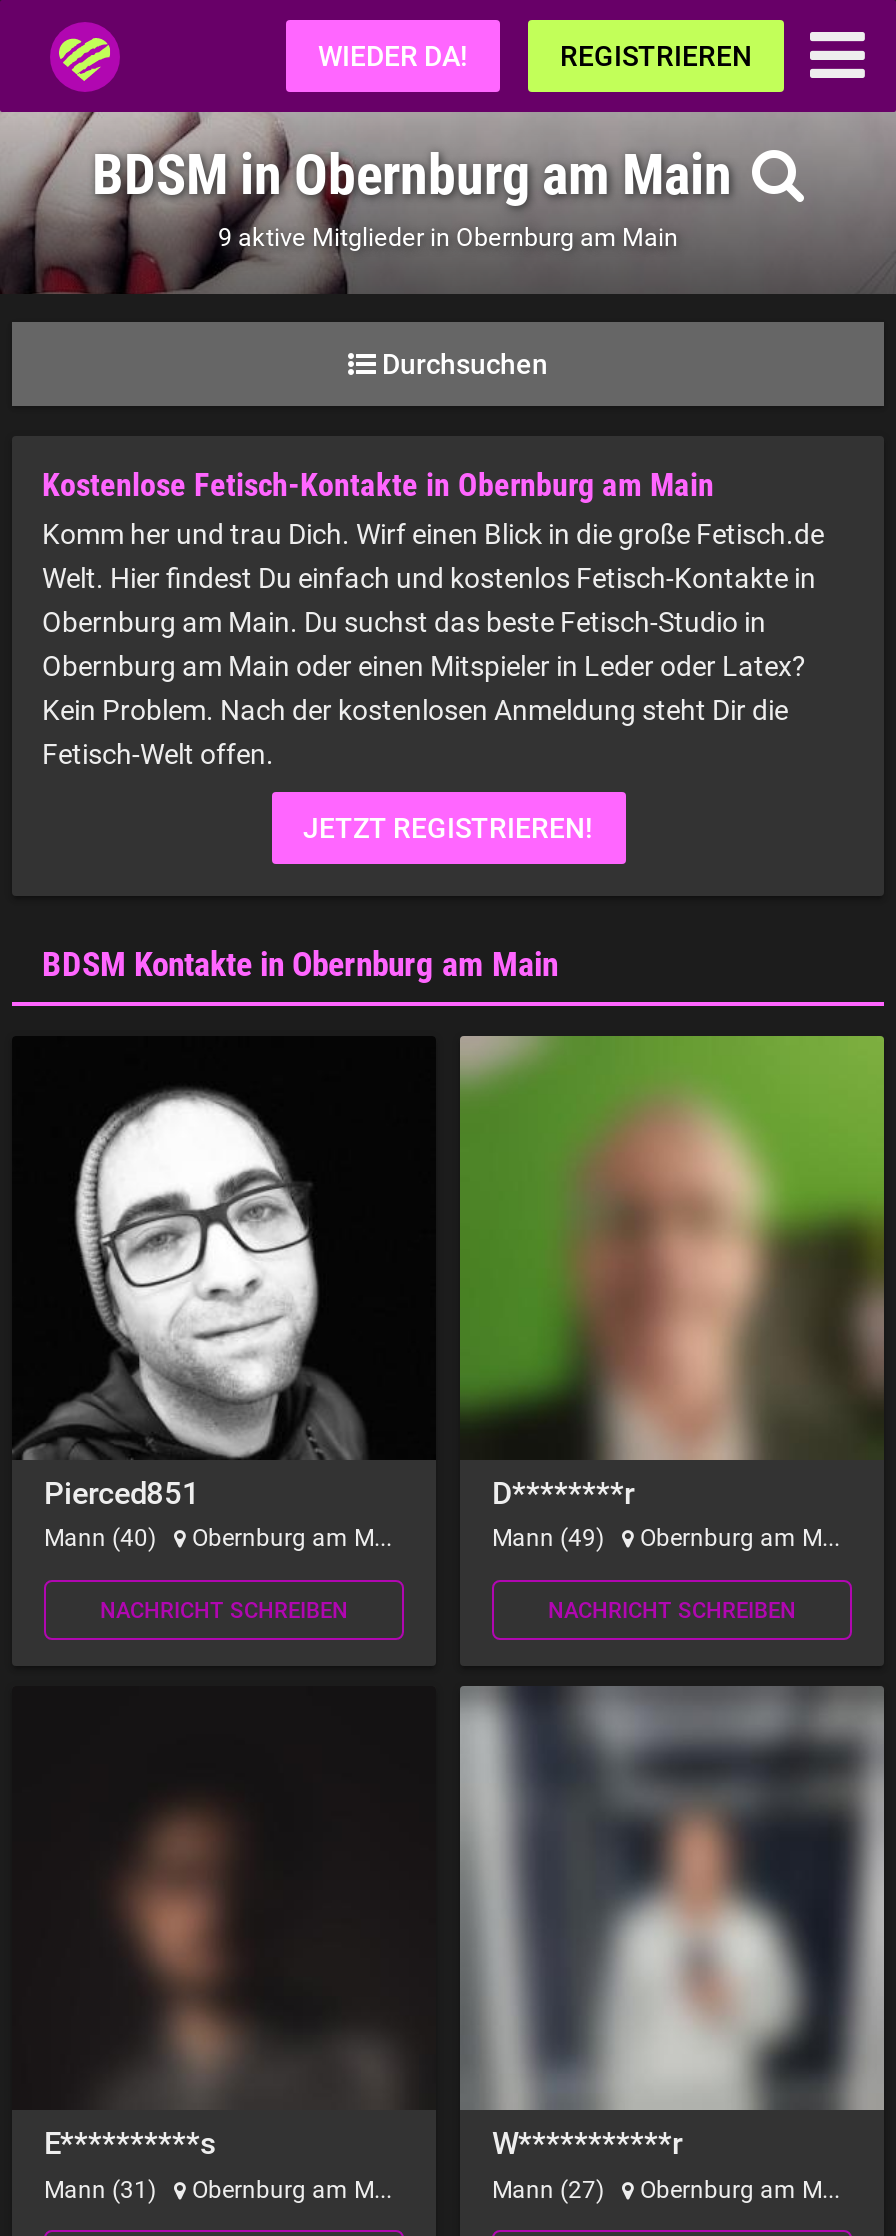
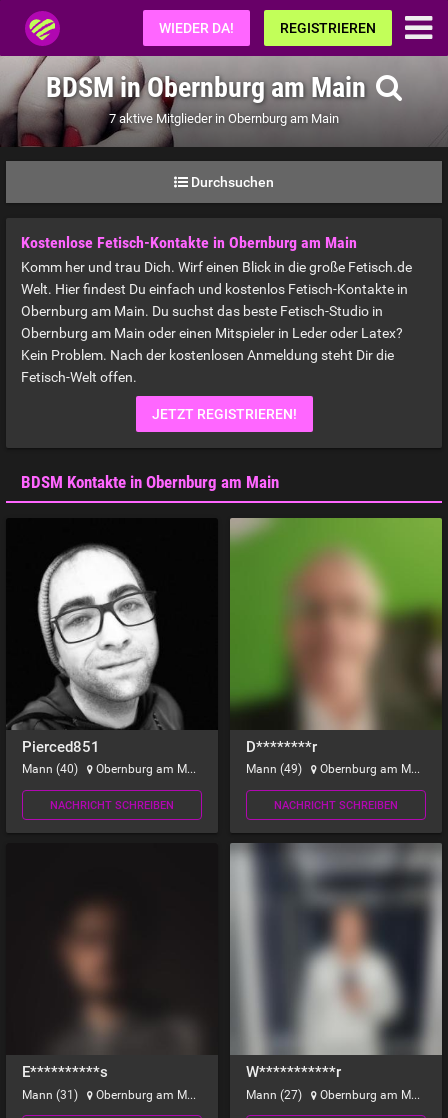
- 9 aktive Mitglieder in Obernburg am Main
+ 7 aktive Mitglieder in Obernburg am Main
